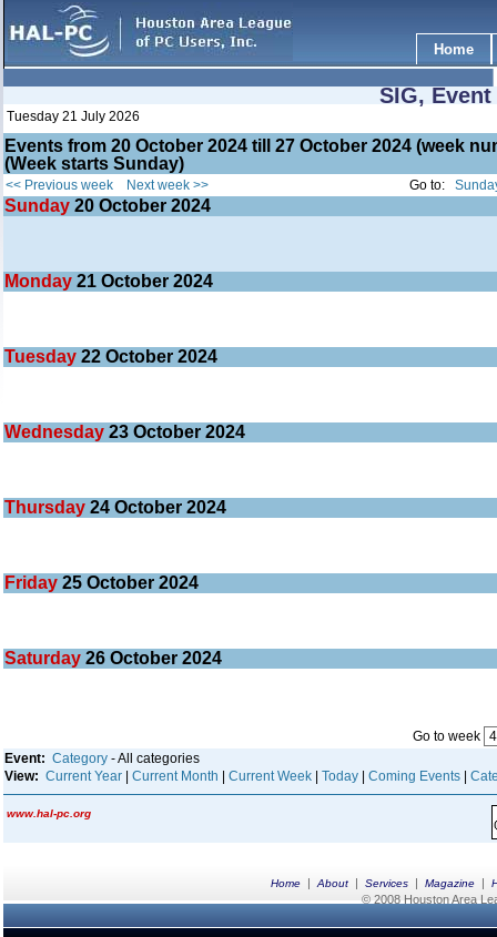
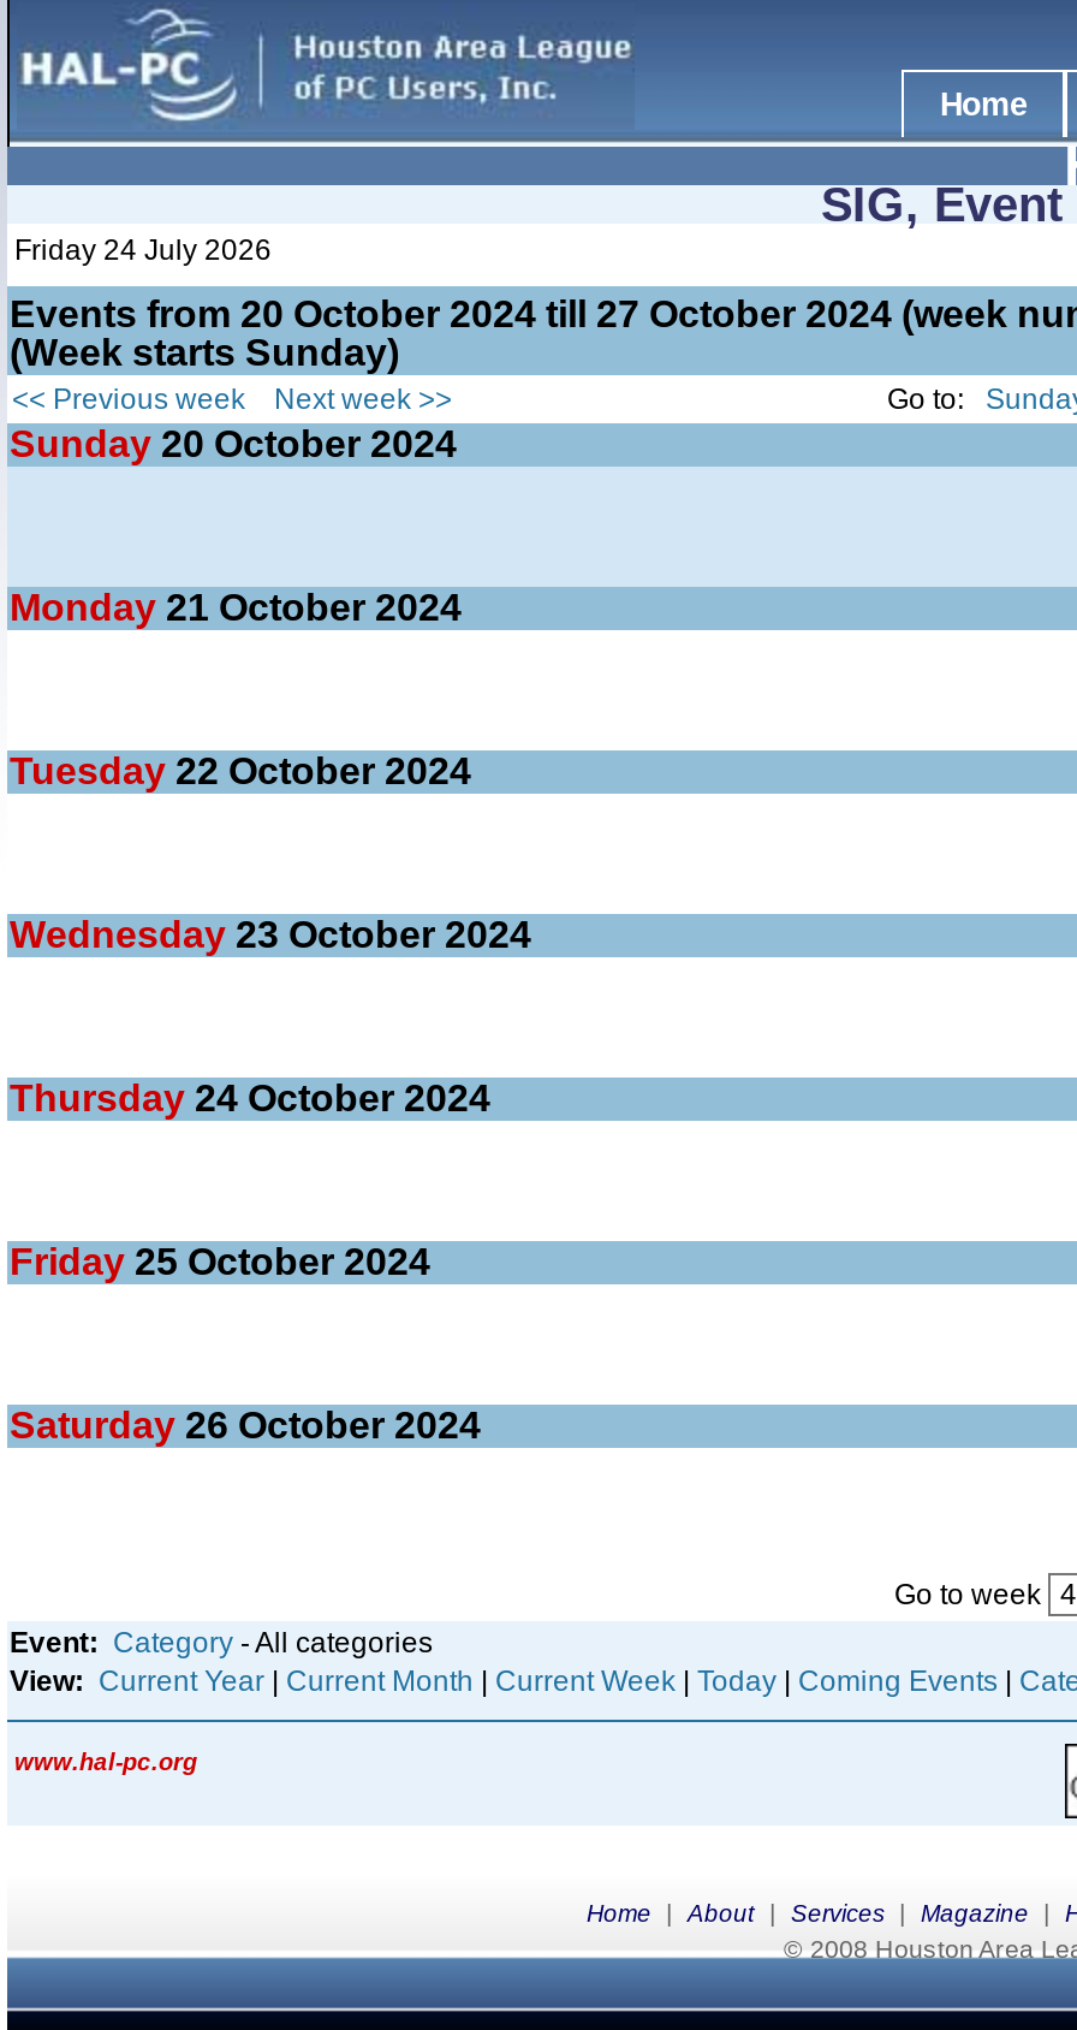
- Tuesday 21 July 2026
+ Friday 24 July 2026
